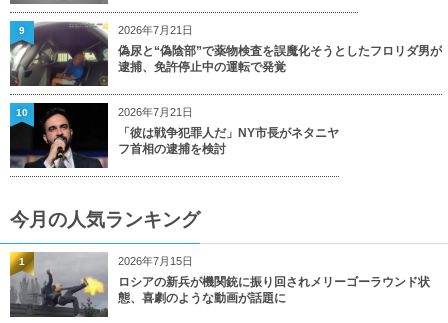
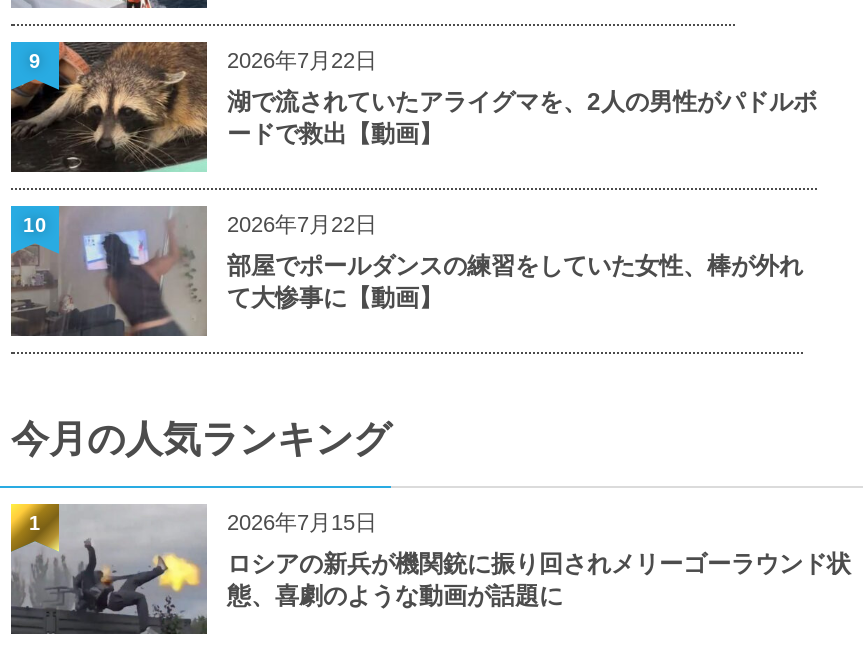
- [image]
- 2026年7月21日
+ [image]
+ 2026年7月22日

- 偽尿と“偽陰部”で薬物検査を誤魔化そうとしたフロリダ男が
- 逮捕、免許停止中の運転で発覚
+ 湖で流されていたアライグマを、2人の男性がパドルボ
+ ードで救出【動画】

- [image]
- 2026年7月21日
+ [image]
+ 2026年7月22日

- 「彼は戦争犯罪人だ」NY市長がネタニヤ
- フ首相の逮捕を検討
+ 部屋でポールダンスの練習をしていた女性、棒が外れ
+ て大惨事に【動画】
